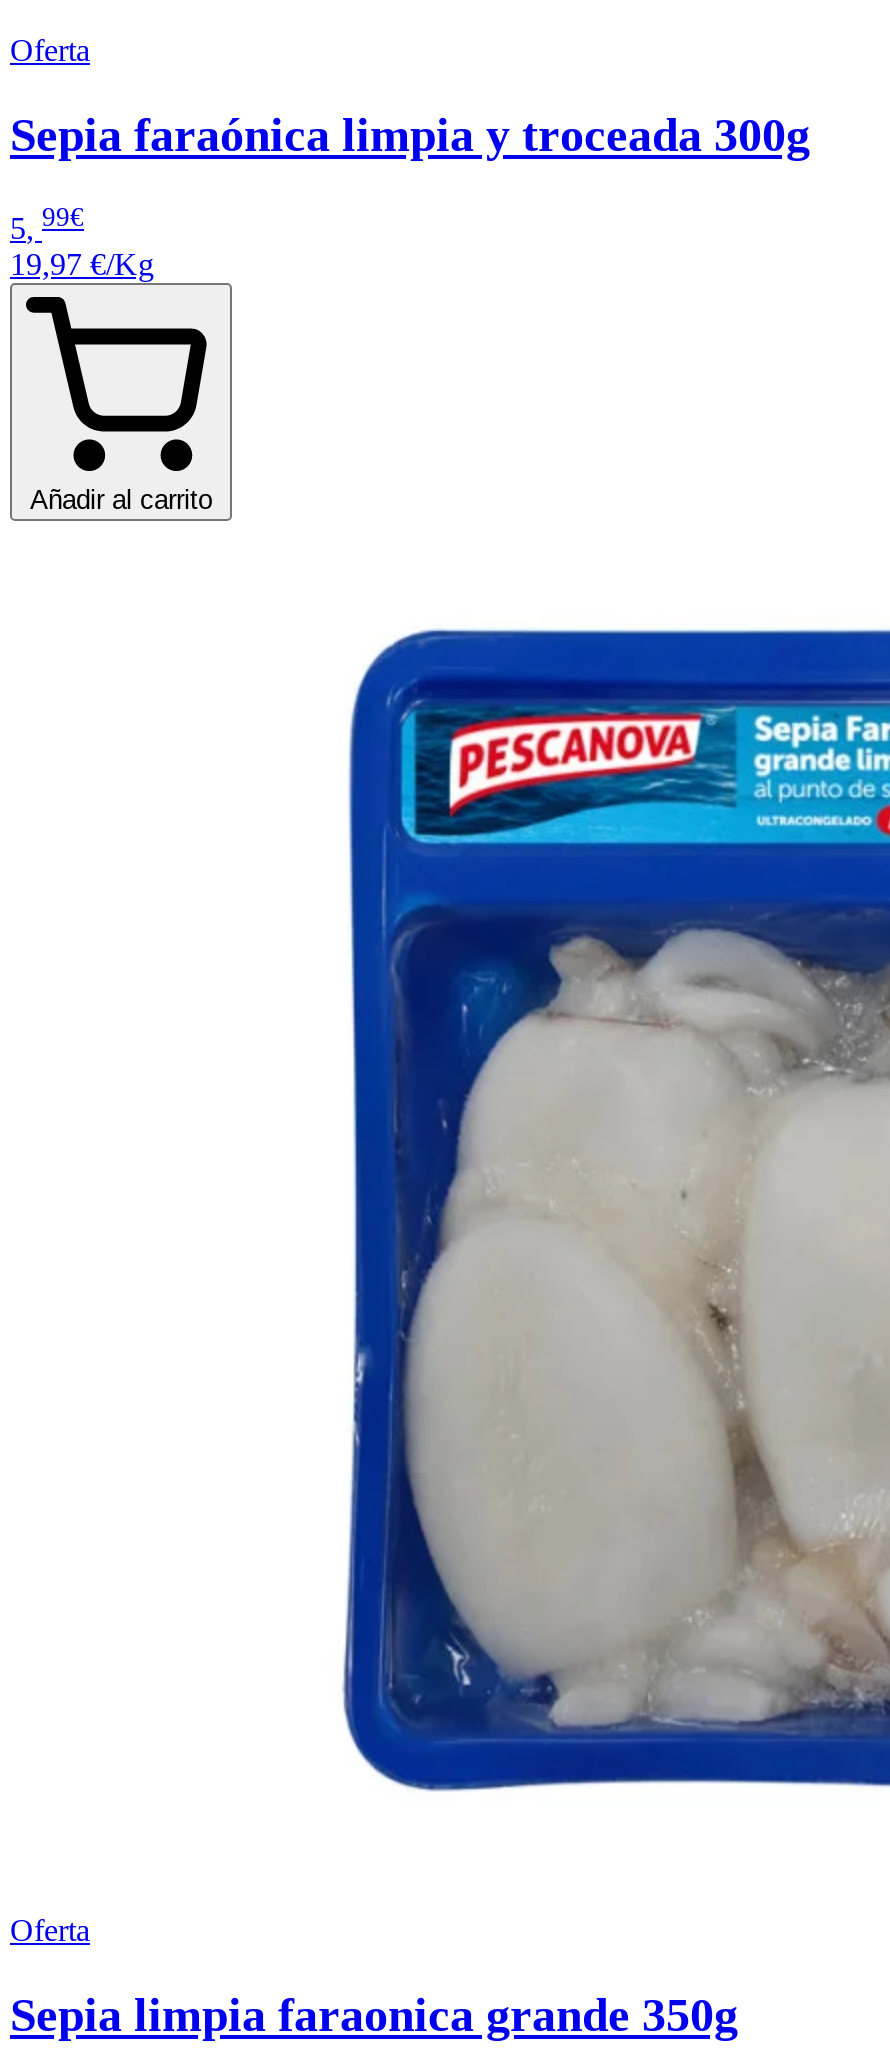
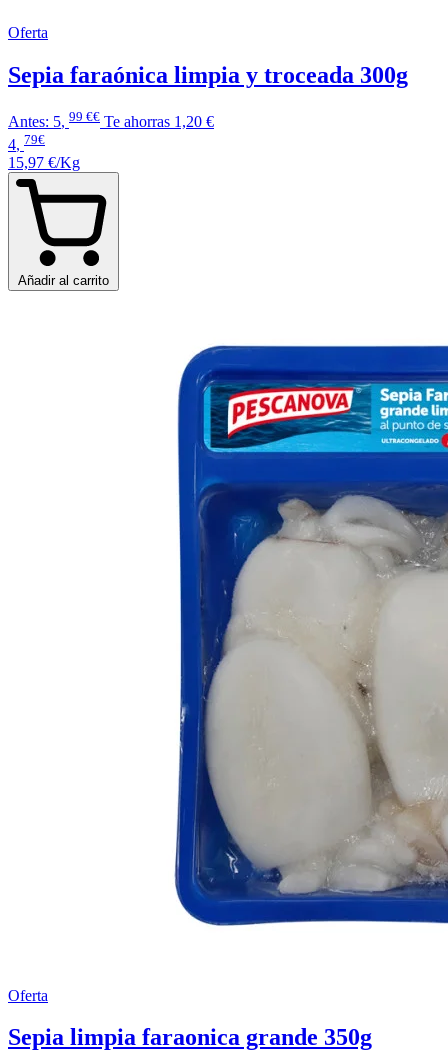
- 5, 99€
- 19,97 €/Kg
+ Antes: 5, 99 €€ Te ahorras 1,20 €
+ 4, 79€
+ 15,97 €/Kg
